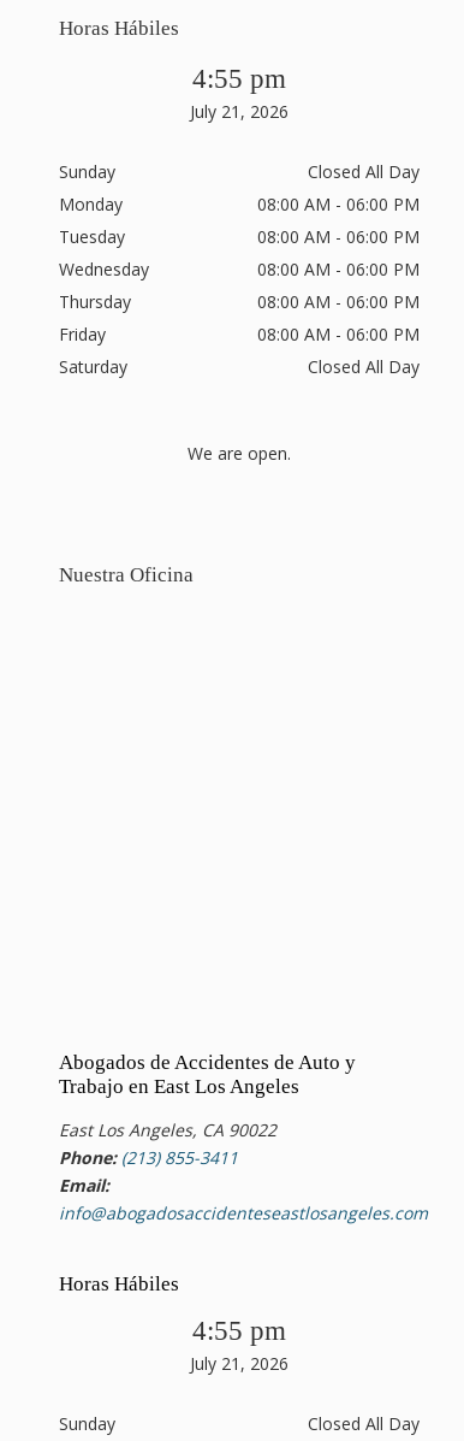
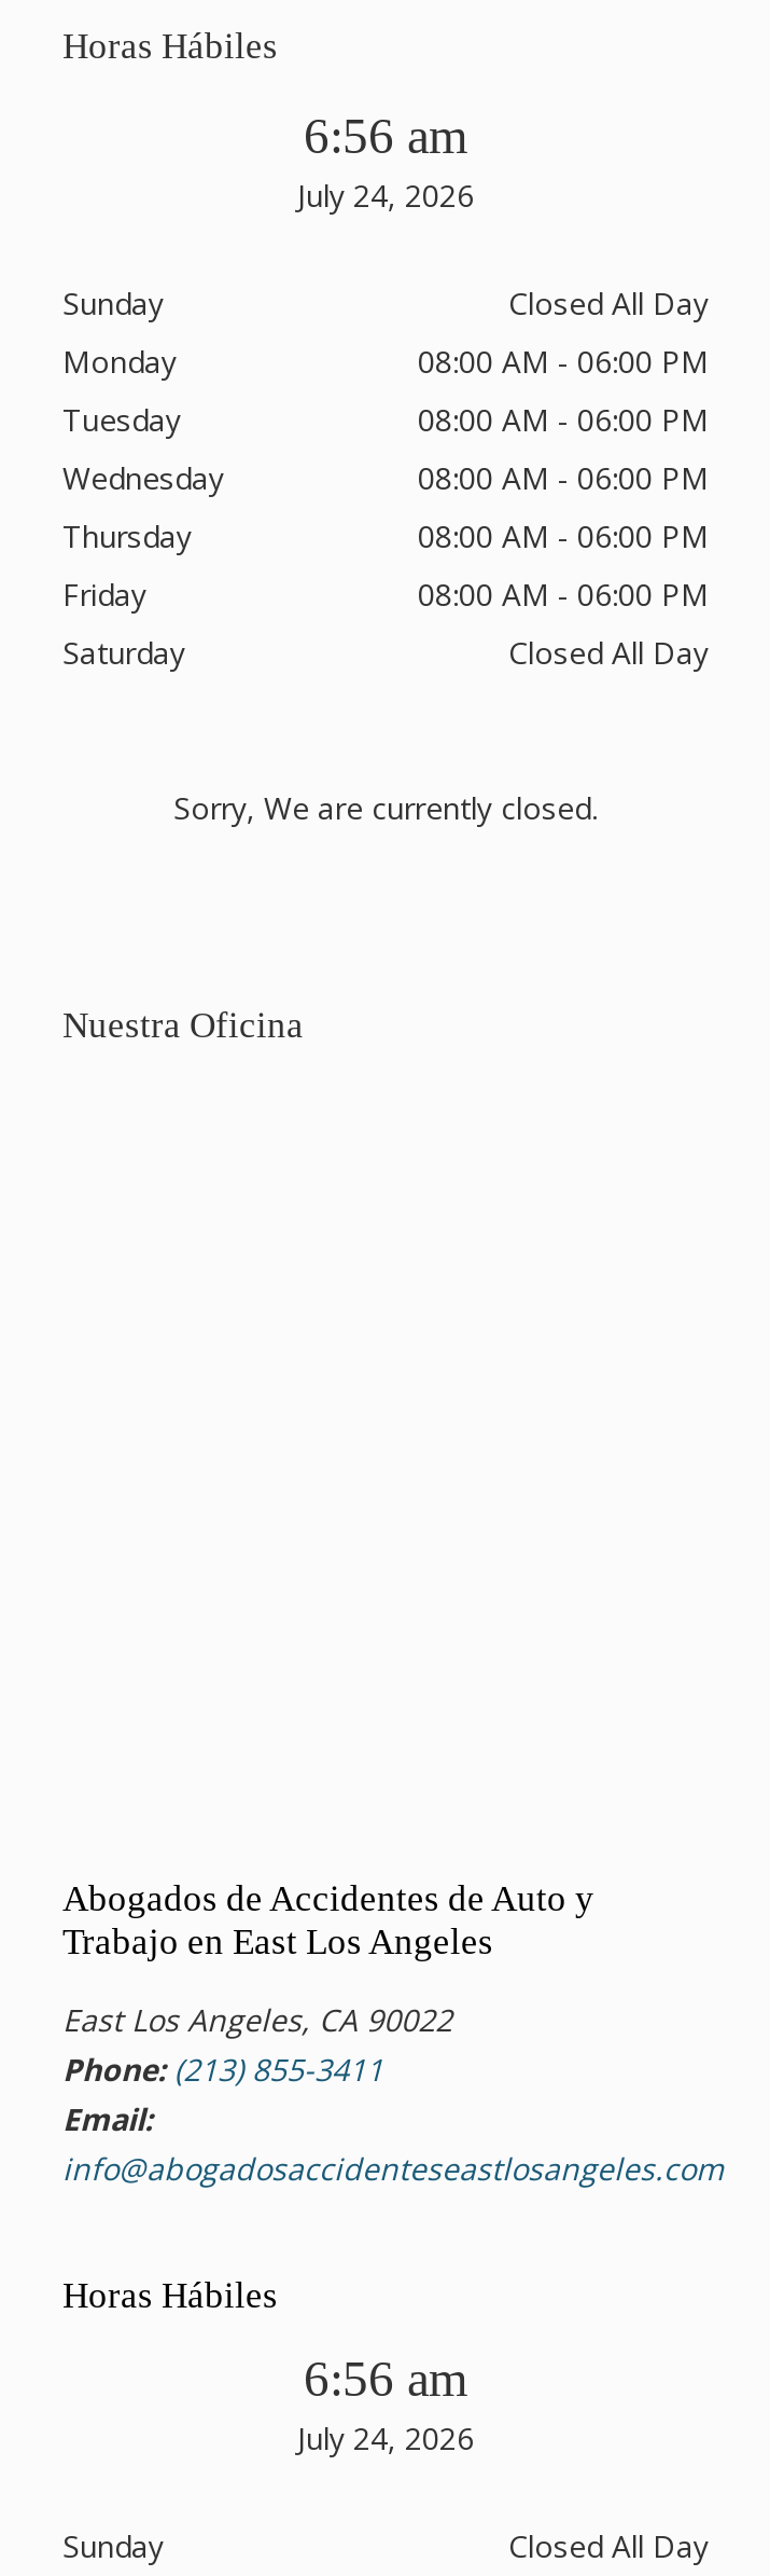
- 4:55 pm
- July 21, 2026
+ 6:56 am
+ July 24, 2026

- We are open.
+ Sorry, We are currently closed.

- 4:55 pm
- July 21, 2026
+ 6:56 am
+ July 24, 2026
